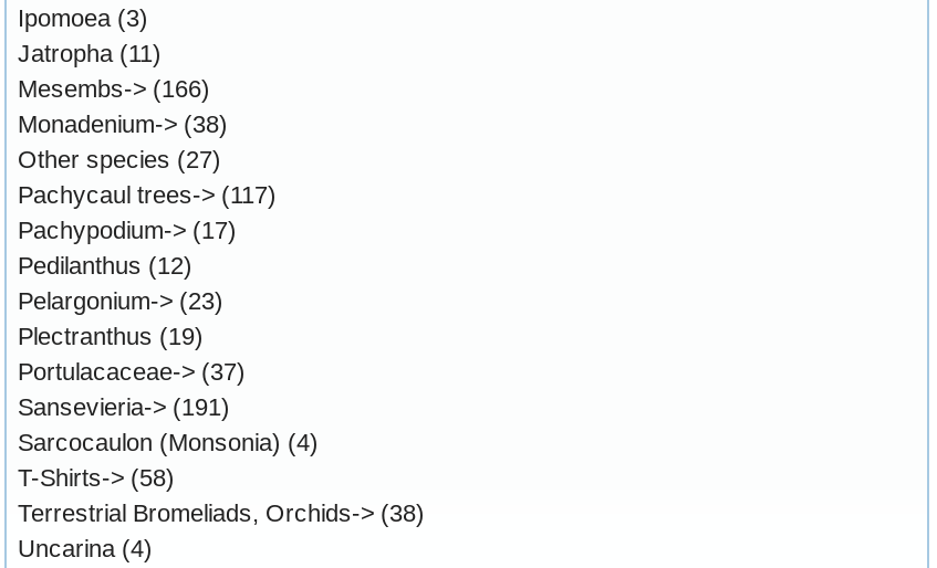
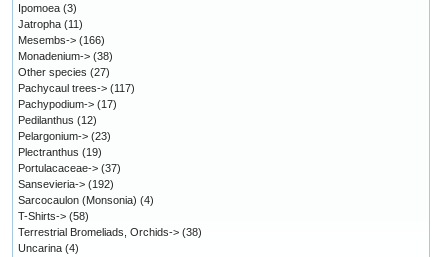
- Sansevieria-> (191)
+ Sansevieria-> (192)
